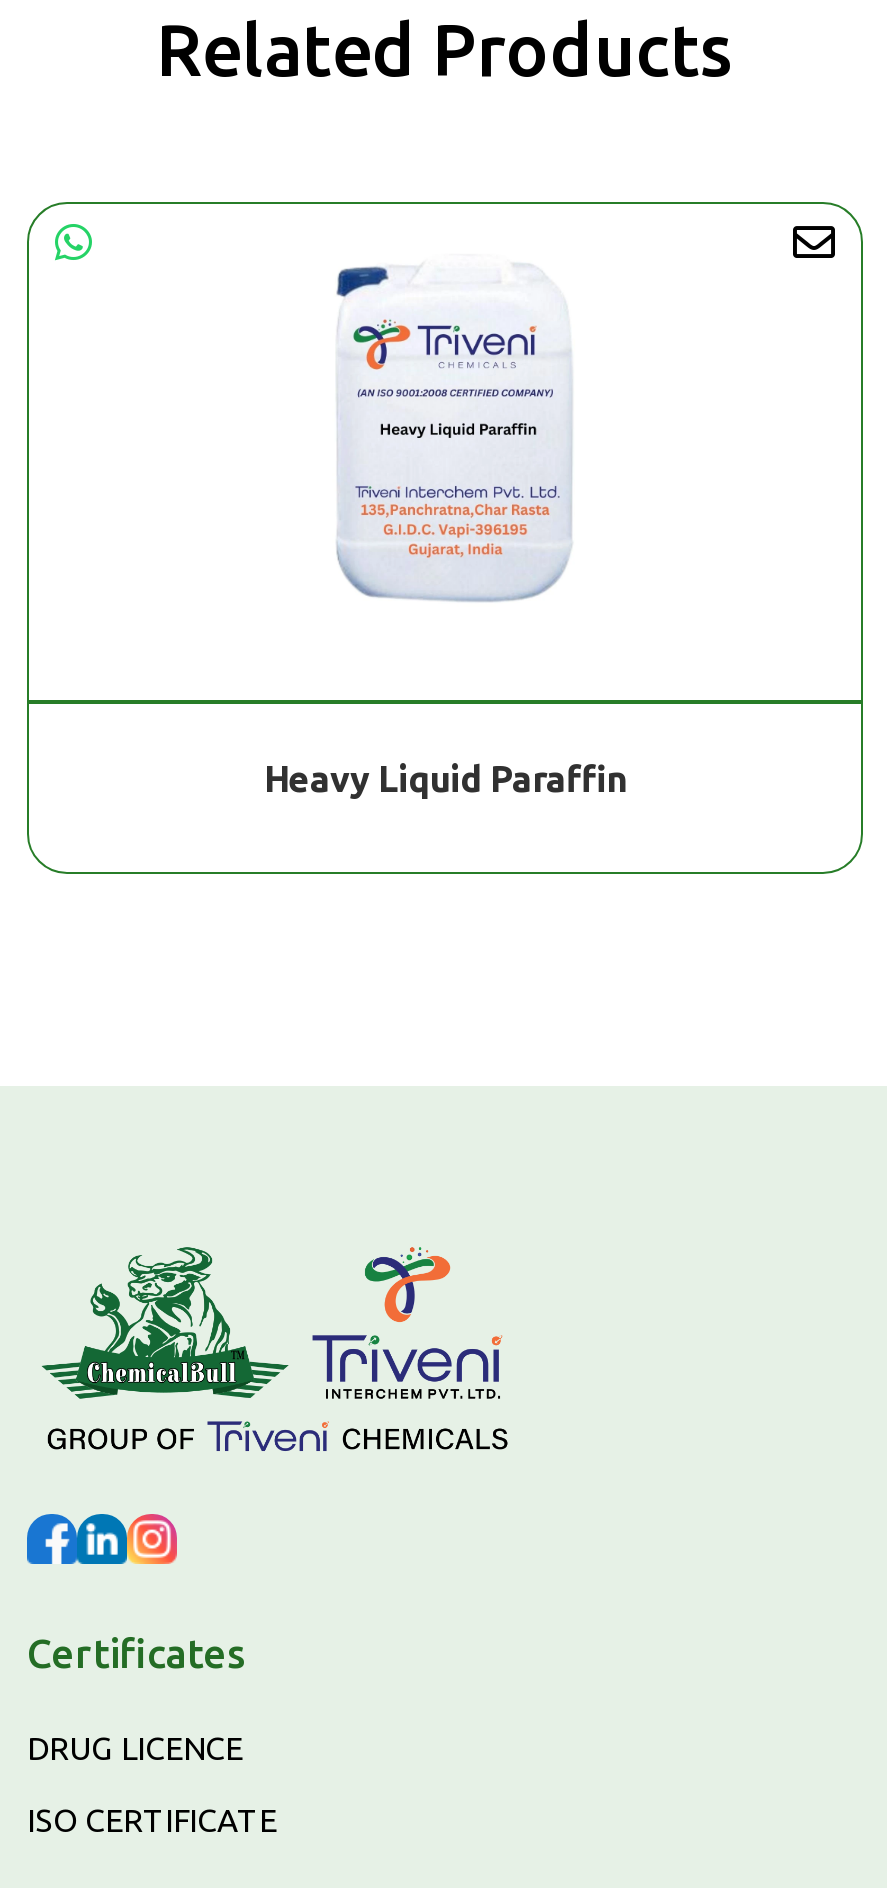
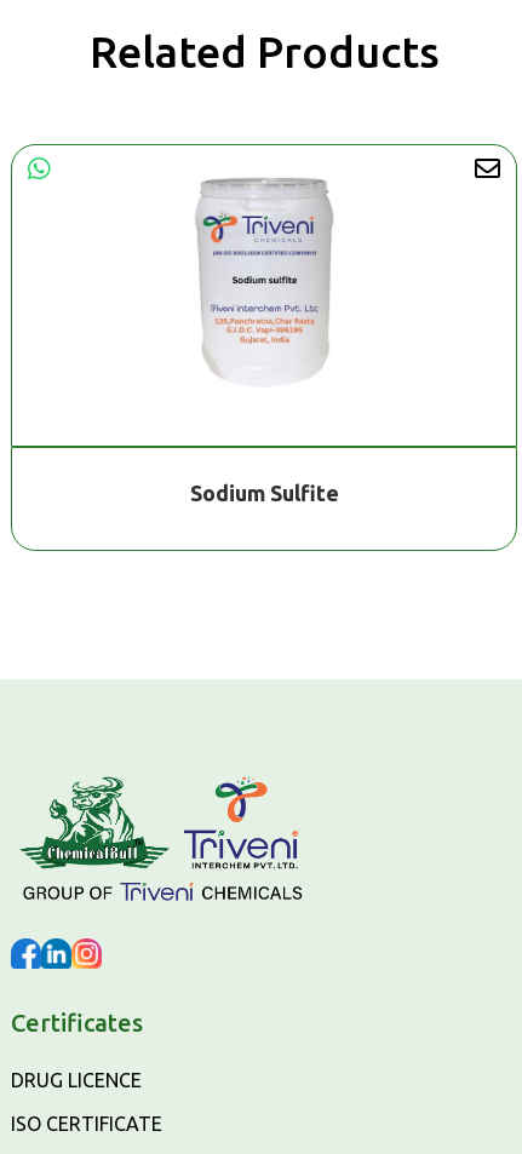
- [image]
+ [image]

- Heavy Liquid Paraffin
+ Sodium Sulfite
